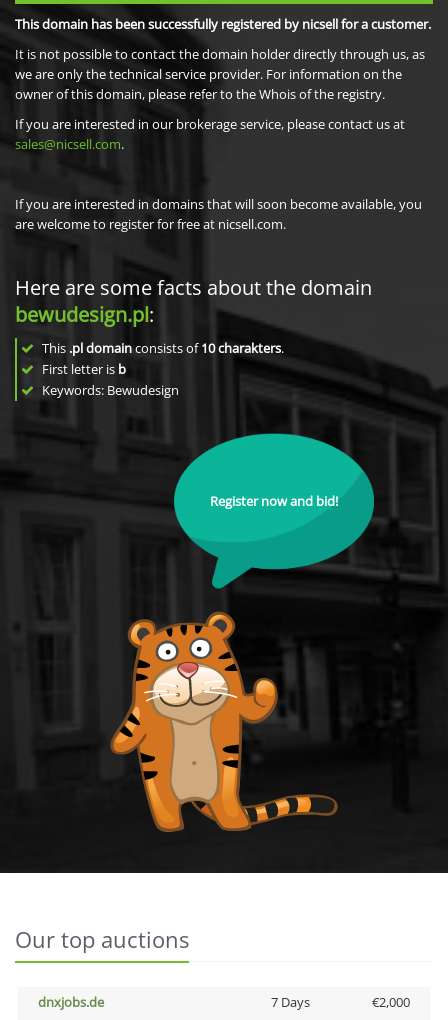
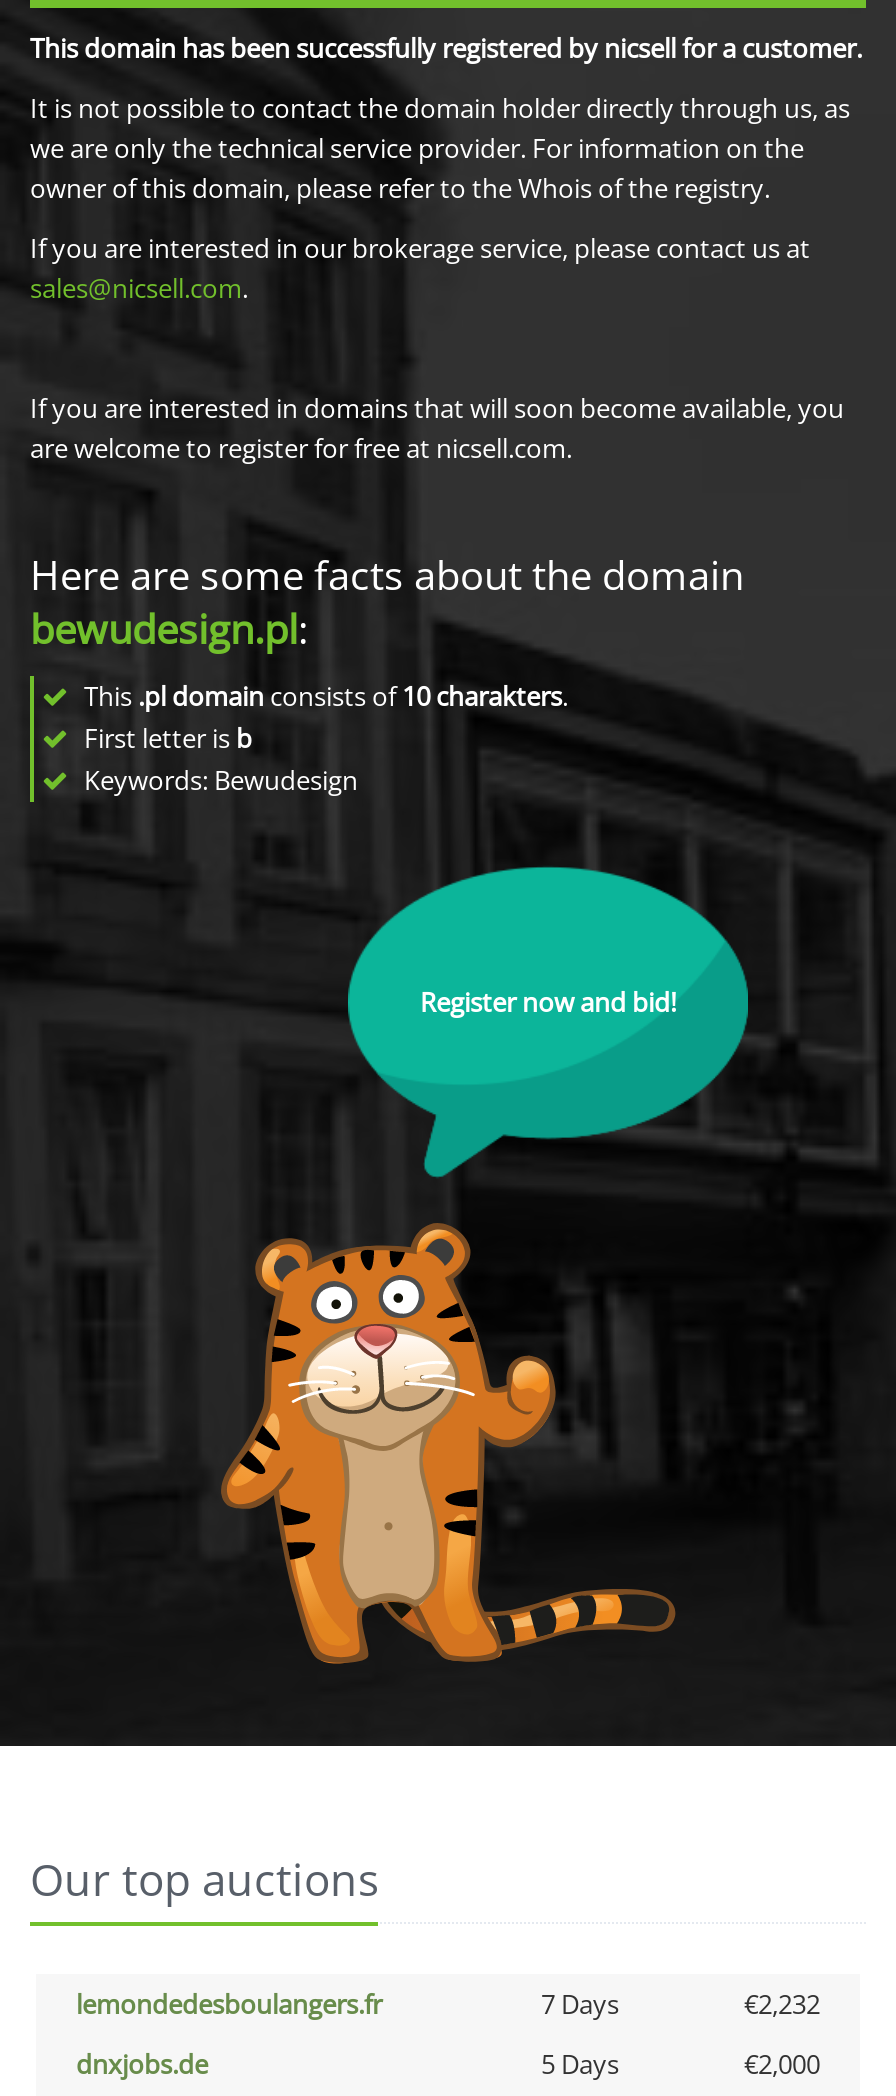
+ lemondedesboulangers.fr
+ 7 Days
+ €2,232

- 7 Days
+ 5 Days
